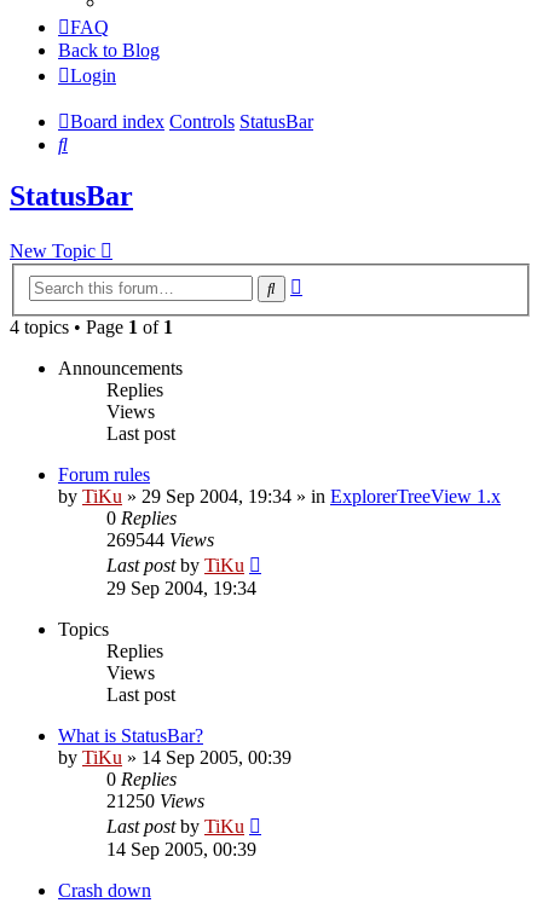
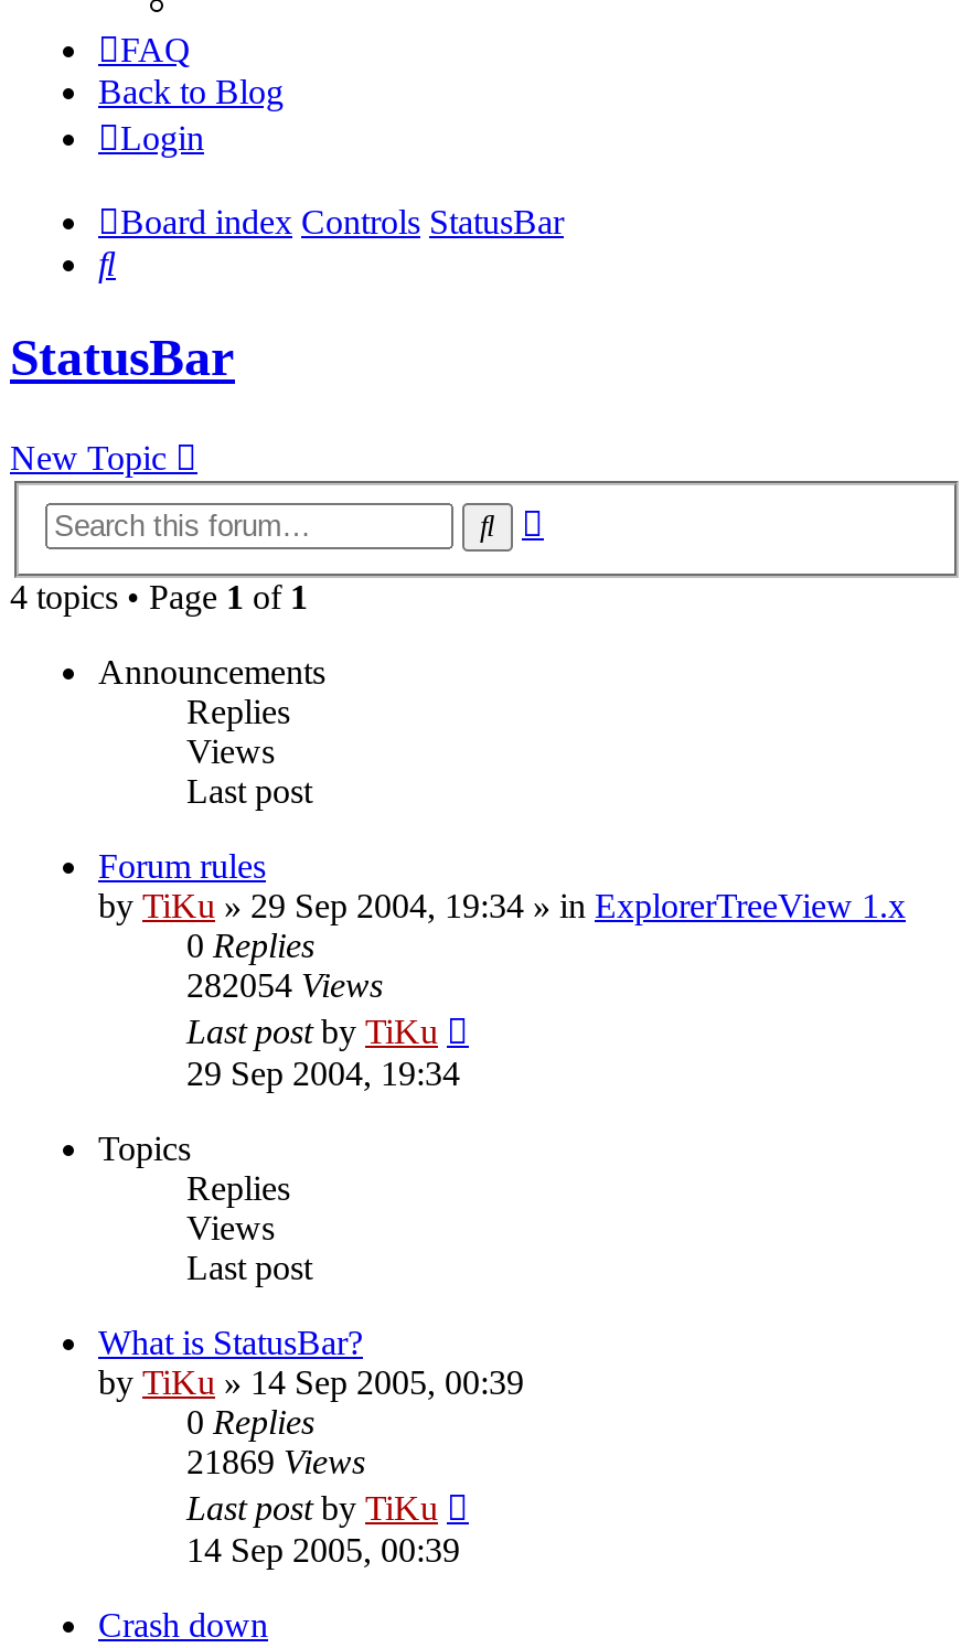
- 269544 Views
+ 282054 Views

- 21250 Views
+ 21869 Views
